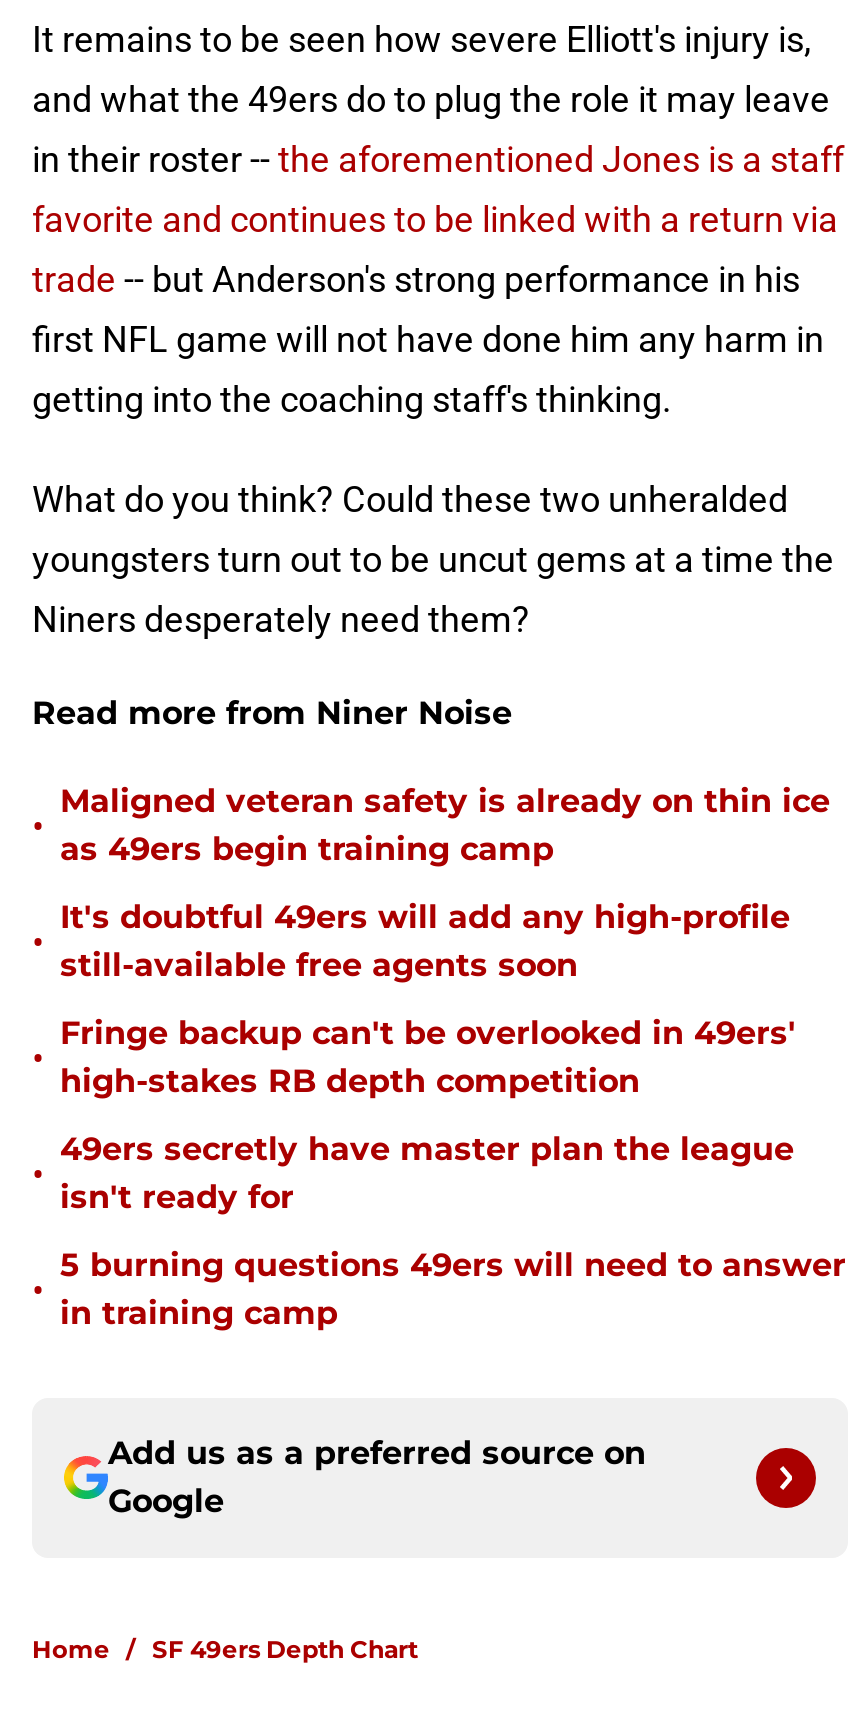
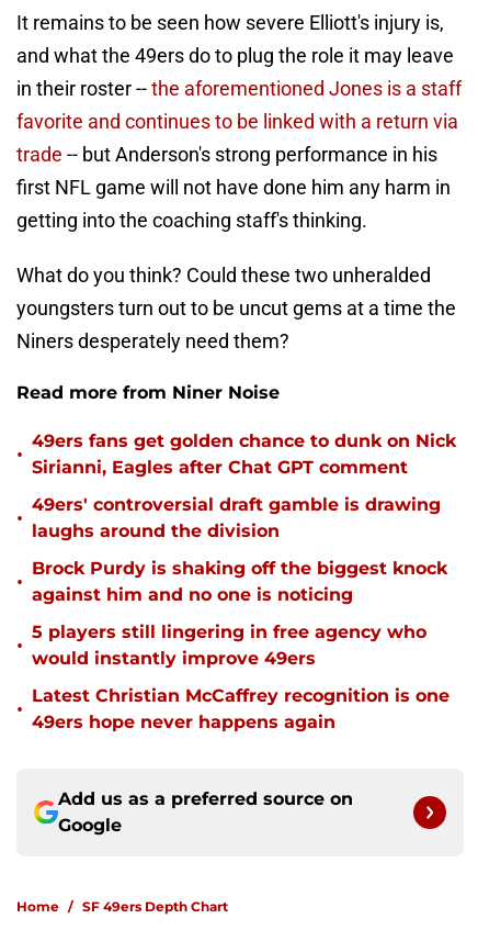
- Maligned veteran safety is already on thin ice
- as 49ers begin training camp
+ 49ers fans get golden chance to dunk on Nick
+ Sirianni, Eagles after Chat GPT comment

- It's doubtful 49ers will add any high-profile
- still-available free agents soon
+ 49ers' controversial draft gamble is drawing
+ laughs around the division

- Fringe backup can't be overlooked in 49ers'
- high-stakes RB depth competition
+ Brock Purdy is shaking off the biggest knock
+ against him and no one is noticing

- 49ers secretly have master plan the league
- isn't ready for
+ 5 players still lingering in free agency who
+ would instantly improve 49ers

- 5 burning questions 49ers will need to answer
- in training camp
+ Latest Christian McCaffrey recognition is one
+ 49ers hope never happens again
